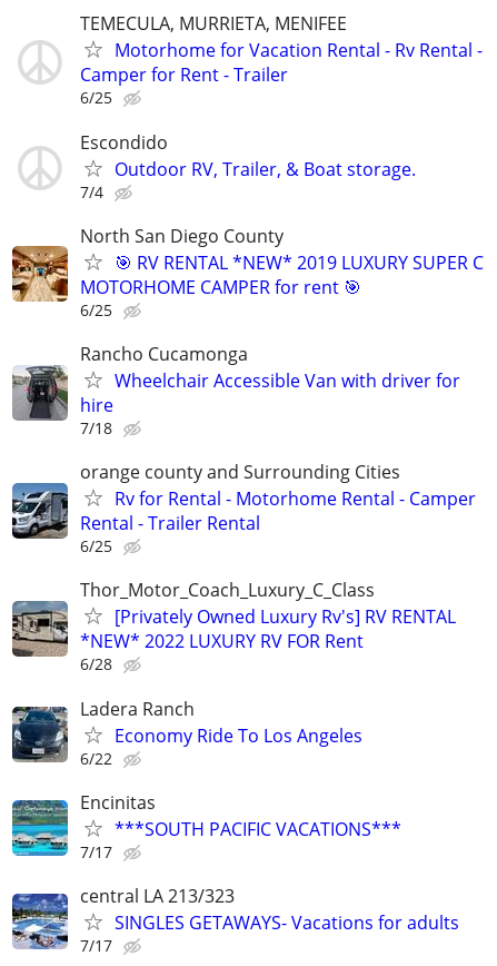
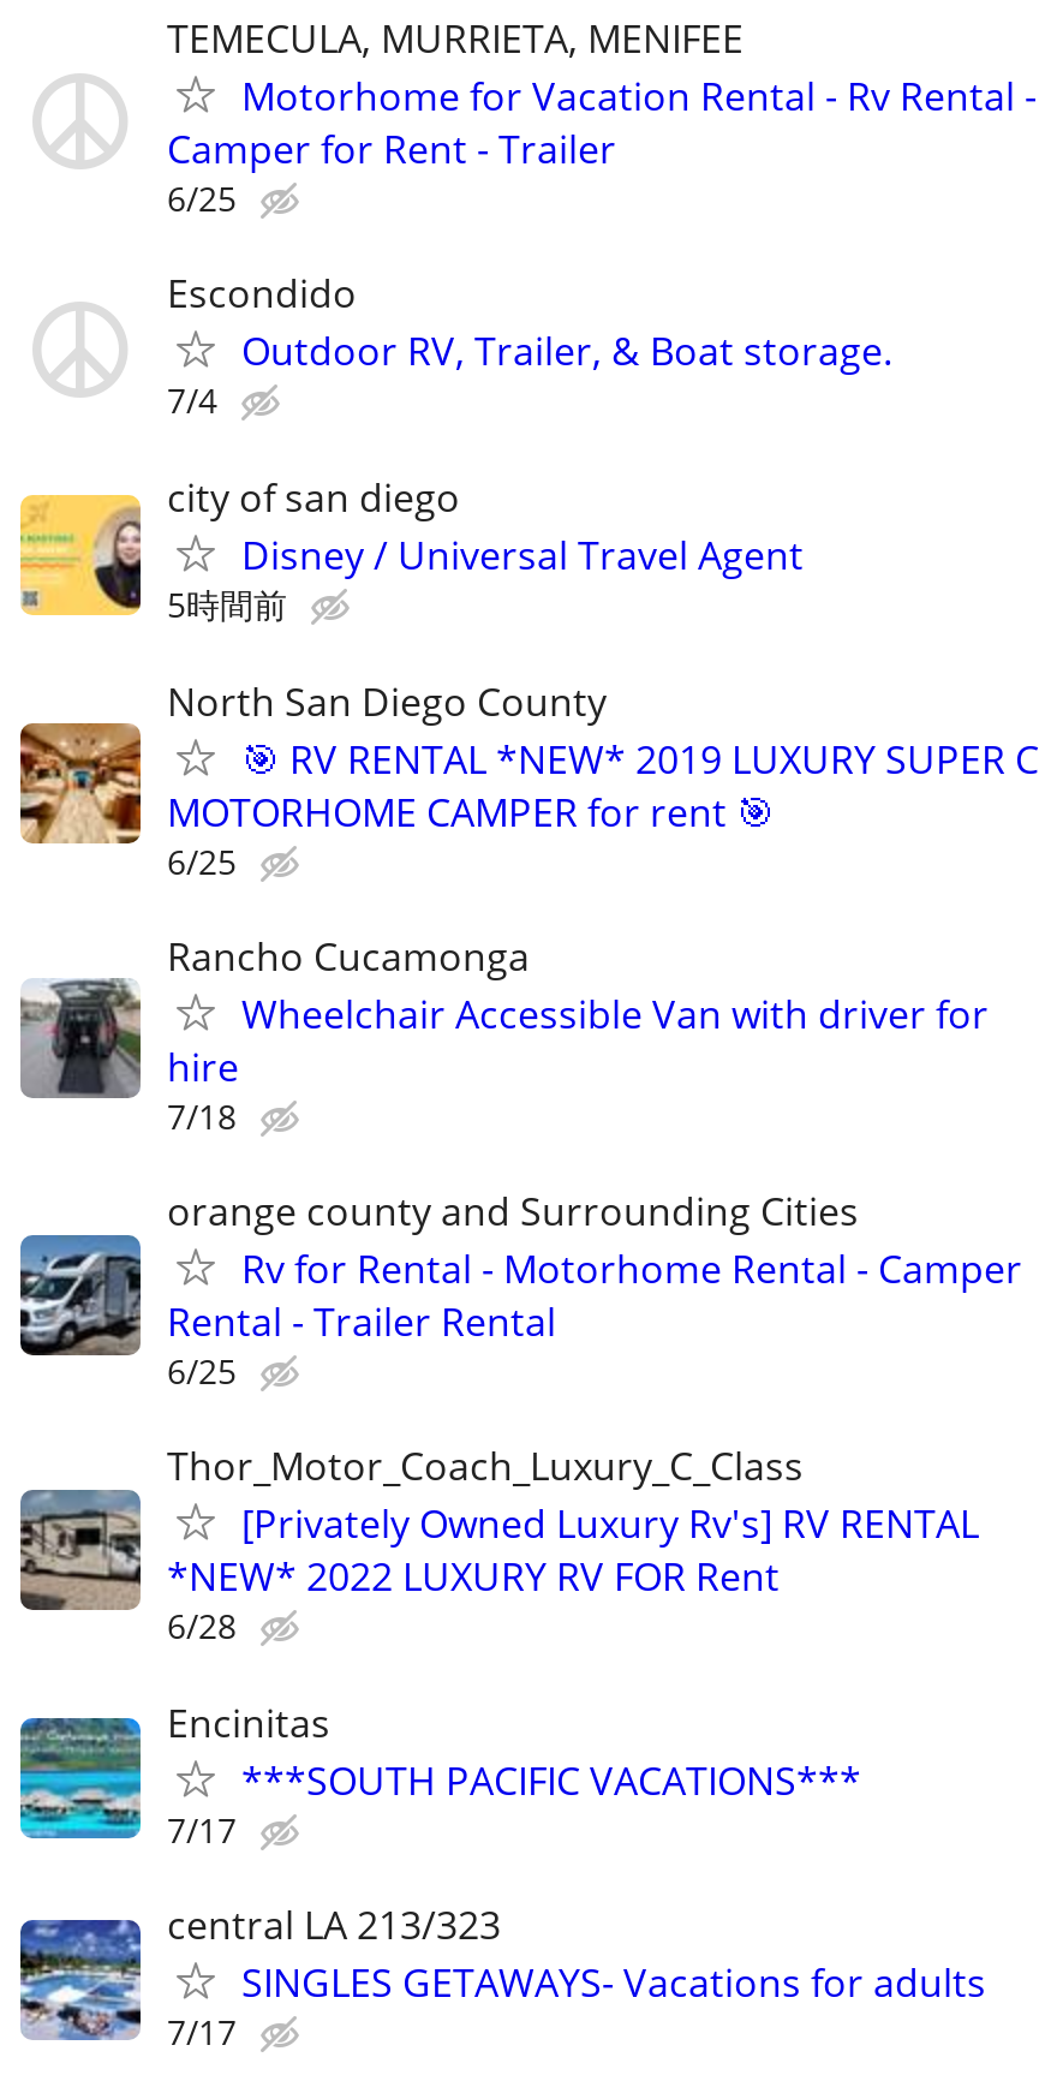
+ [image]
+ city of san diego
+ Disney / Universal Travel Agent
+ 5時間前

moved down: [image] | North San Diego County | 6/25 | ... | *NEW* 2022 LUXURY RV FOR Rent | 6/28

- [image]
- Ladera Ranch
- Economy Ride To Los Angeles
- 6/22
